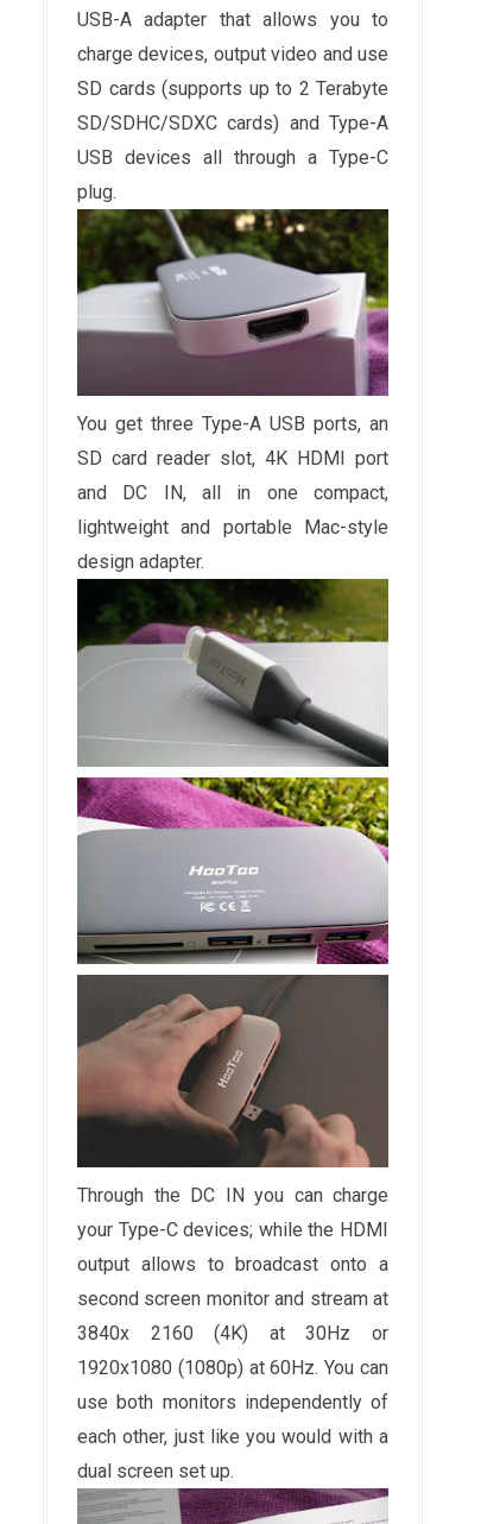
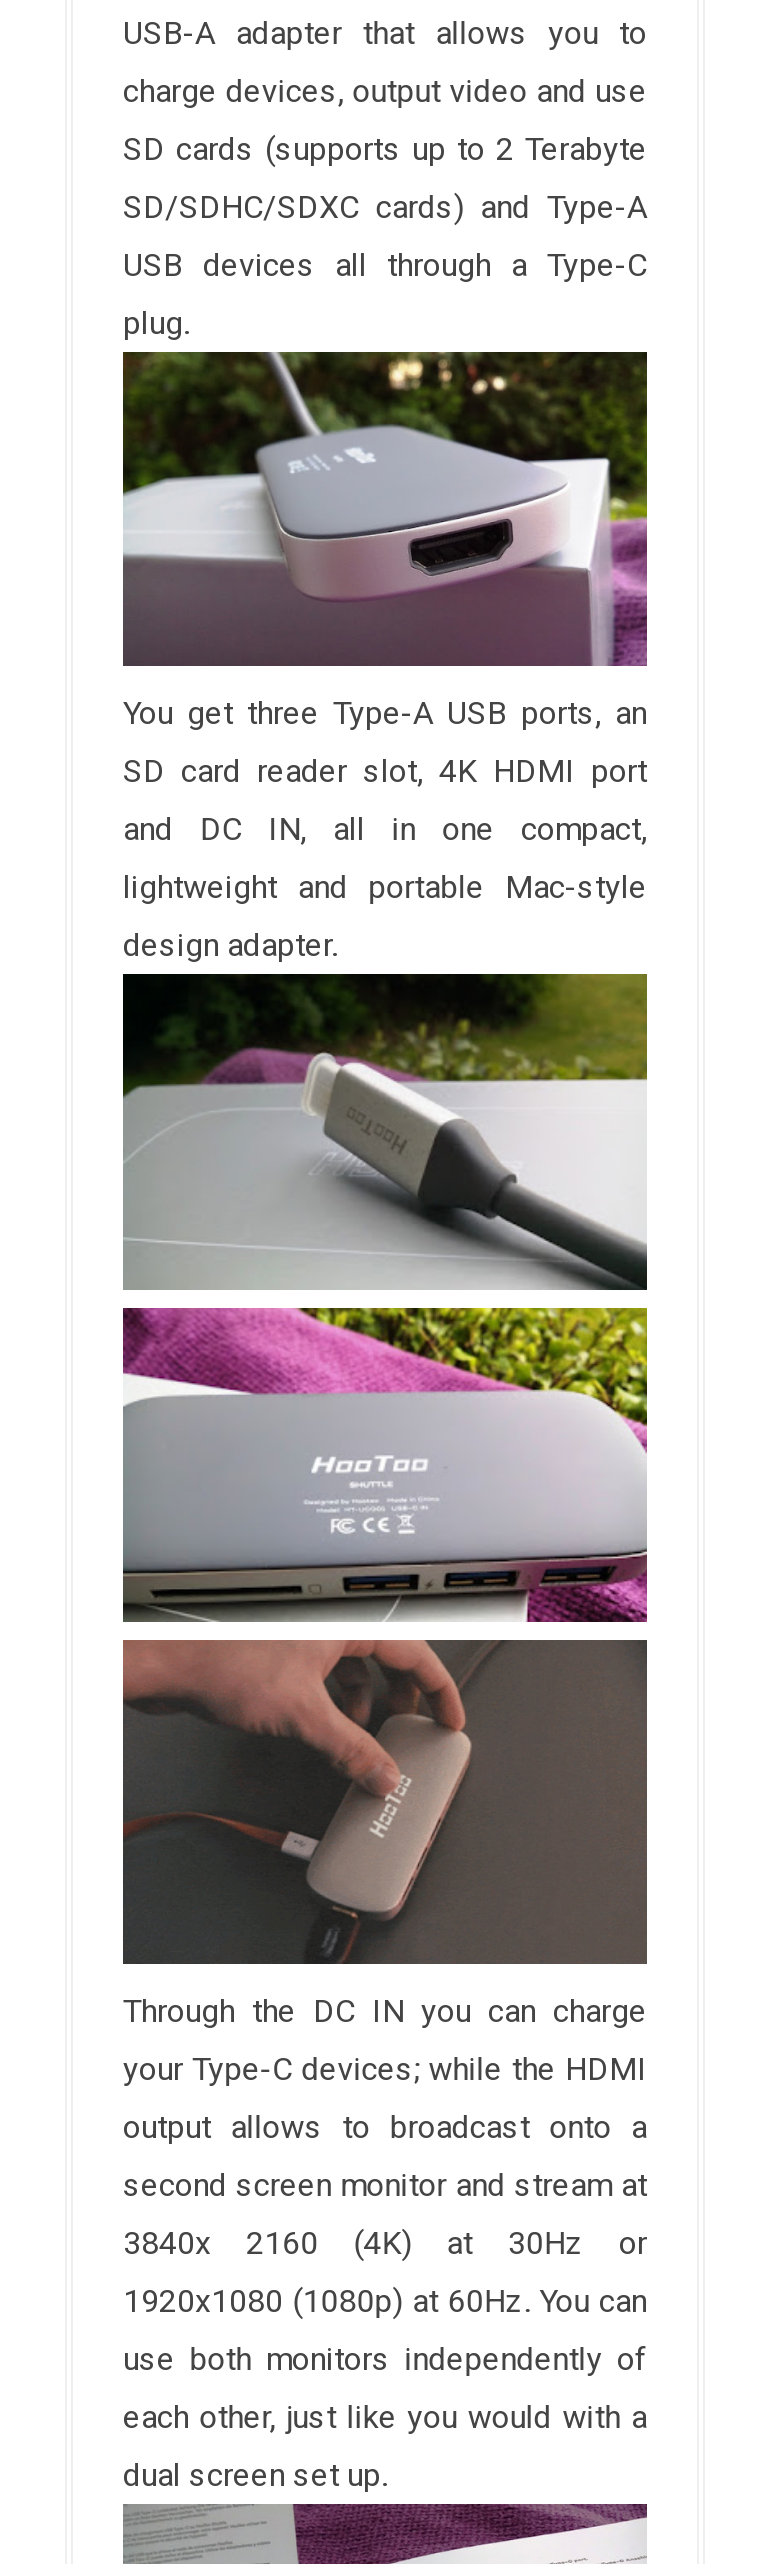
- [image]
+ [image]
